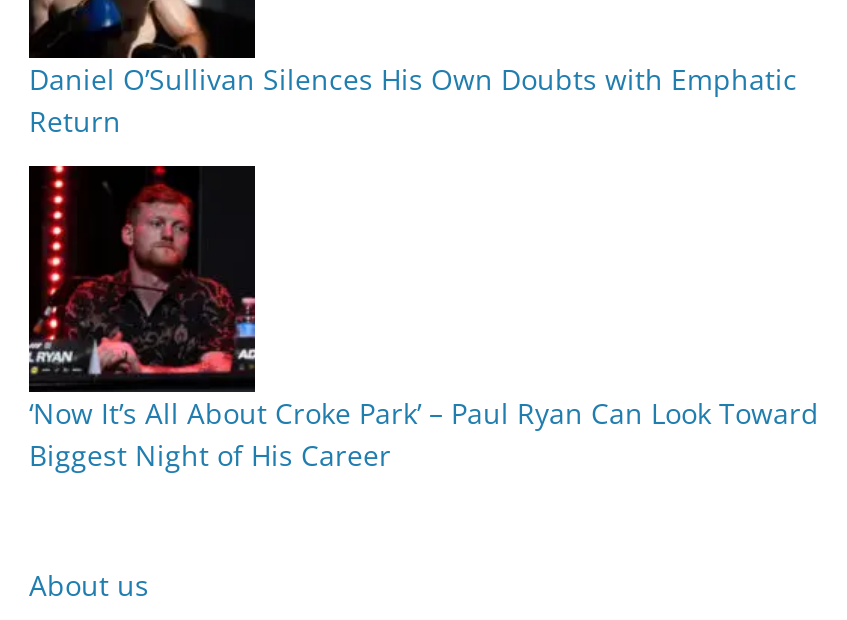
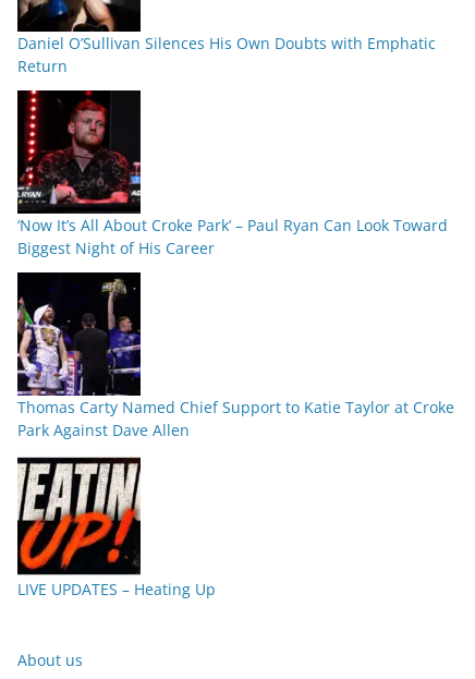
+ [image]
+ Thomas Carty Named Chief Support to Katie Taylor at Croke
+ Park Against Dave Allen

+ [image]
+ LIVE UPDATES – Heating Up
